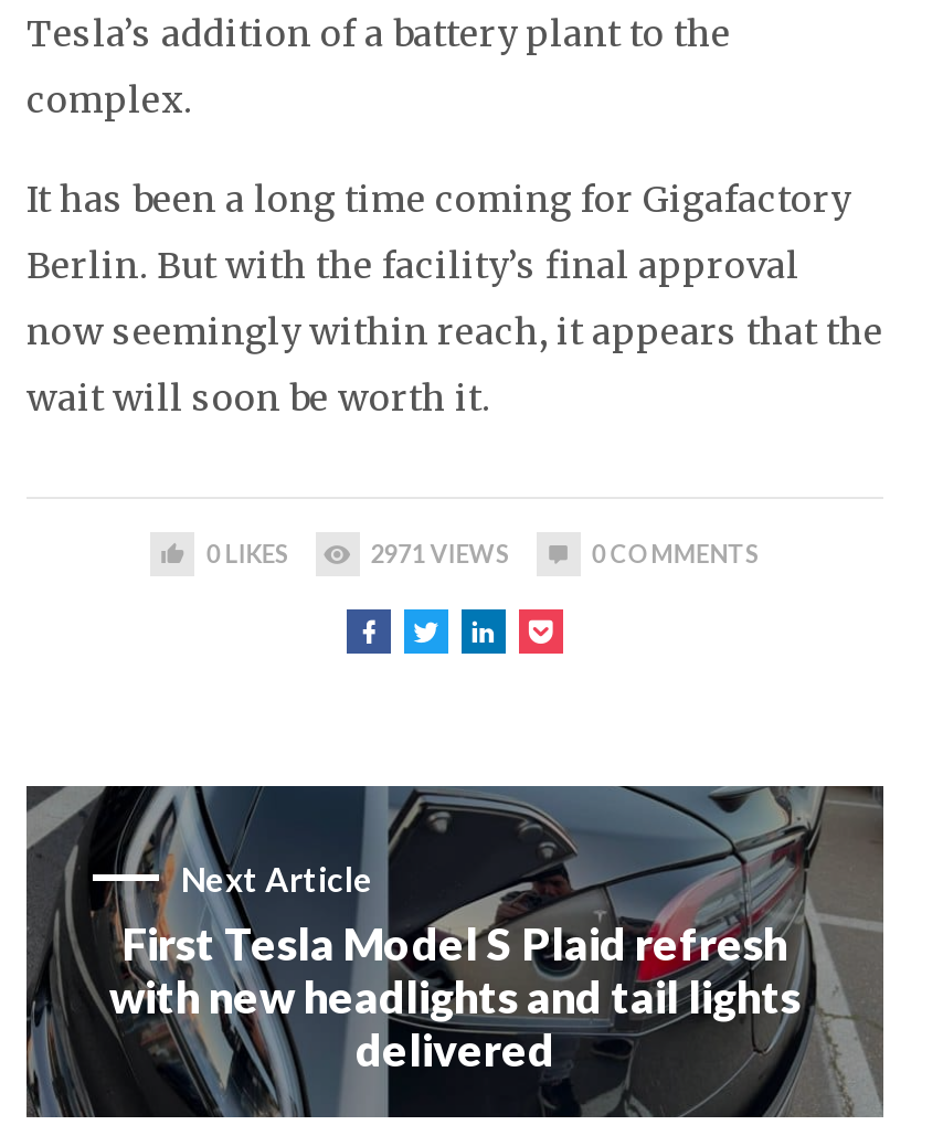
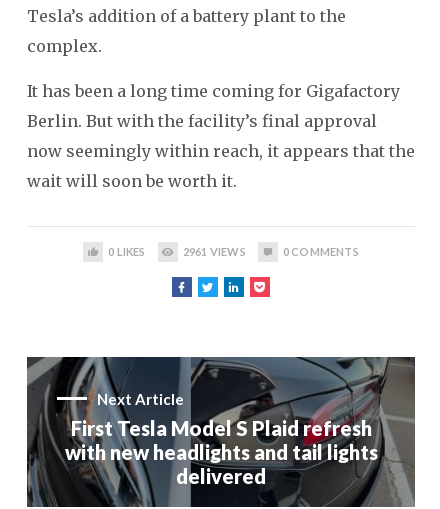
- 2971 VIEWS
+ 2961 VIEWS
